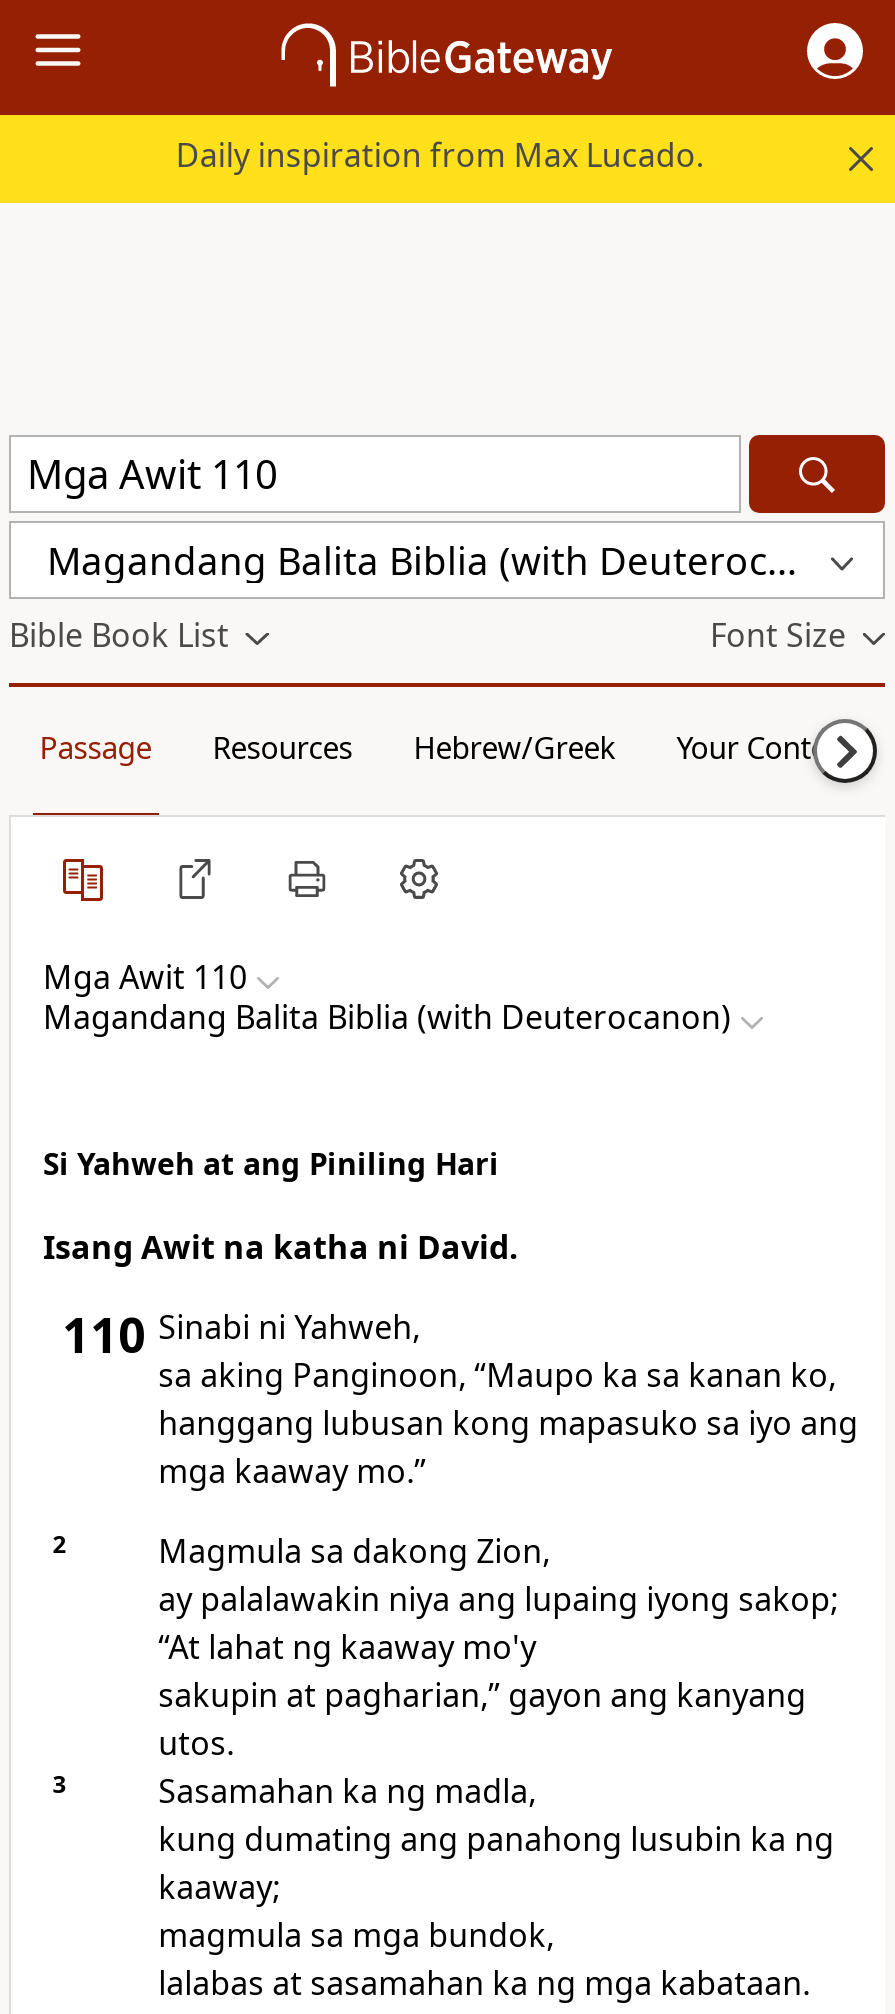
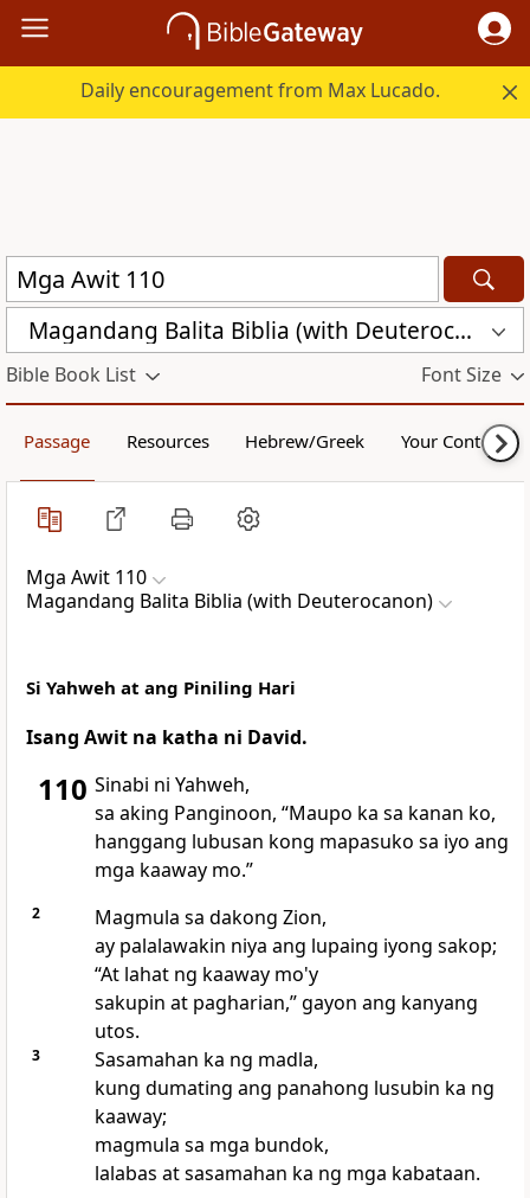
- Daily inspiration from Max Lucado.
+ Daily encouragement from Max Lucado.
